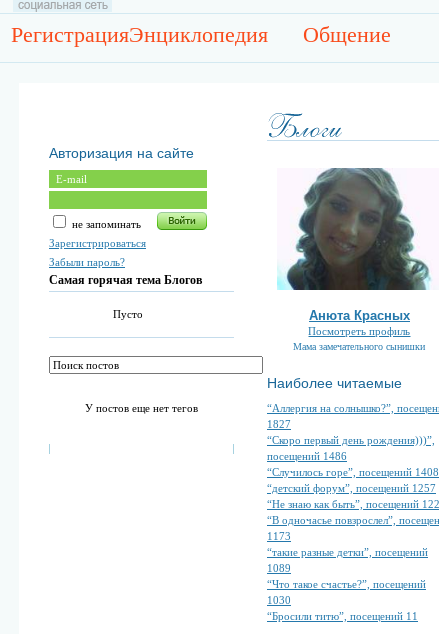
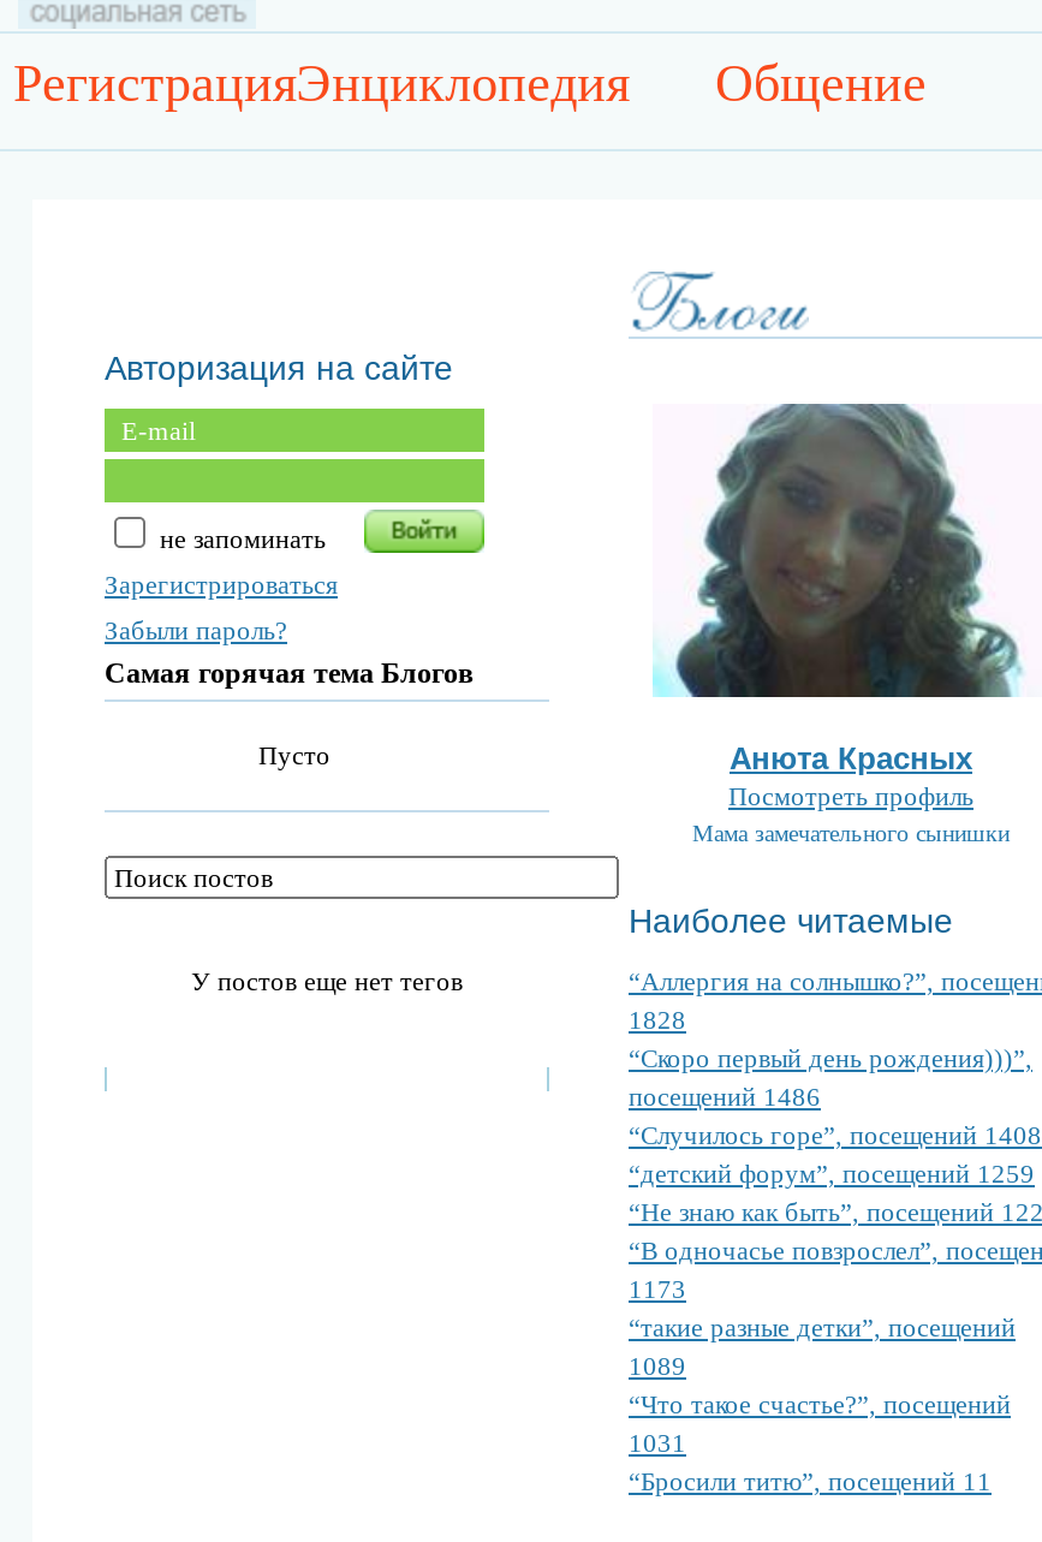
- 1827
+ 1828

- “детский форум”, посещений 1257
+ “детский форум”, посещений 1259

- 1030
+ 1031
